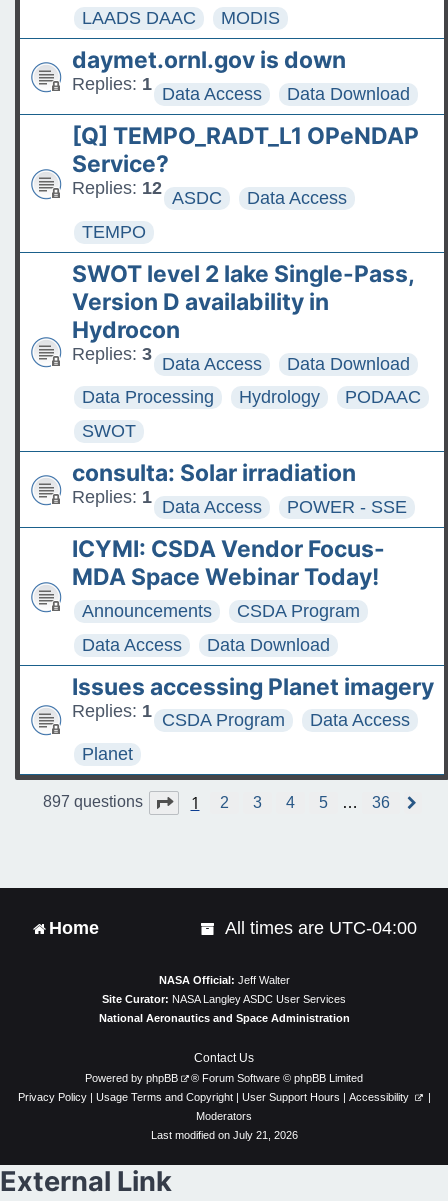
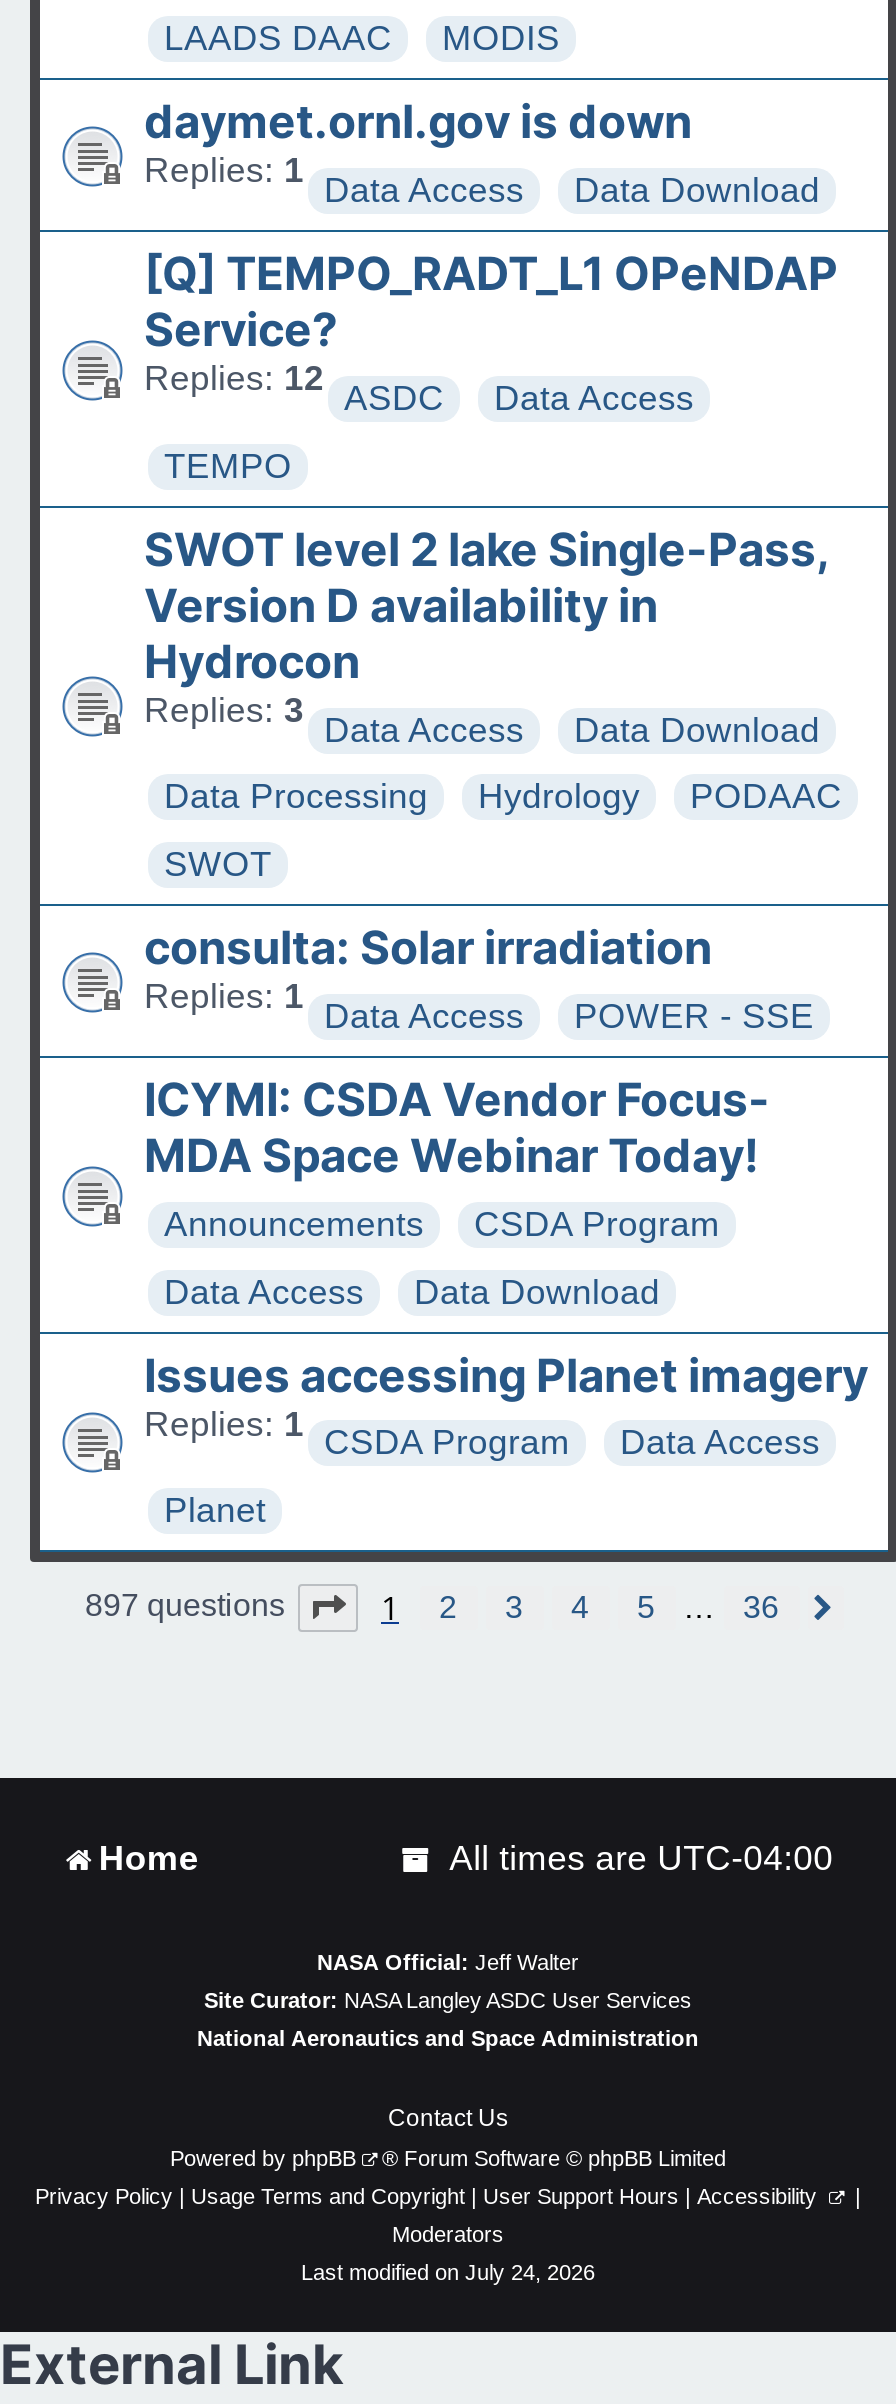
- Last modified on July 21, 2026
+ Last modified on July 24, 2026
